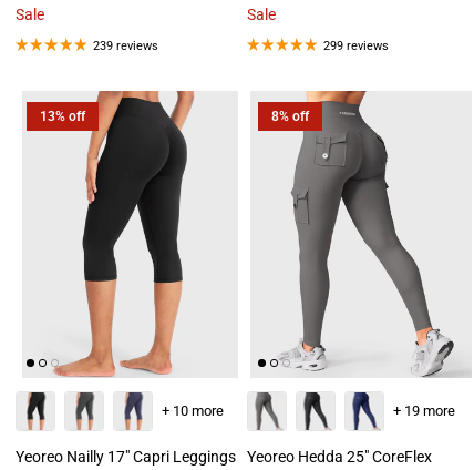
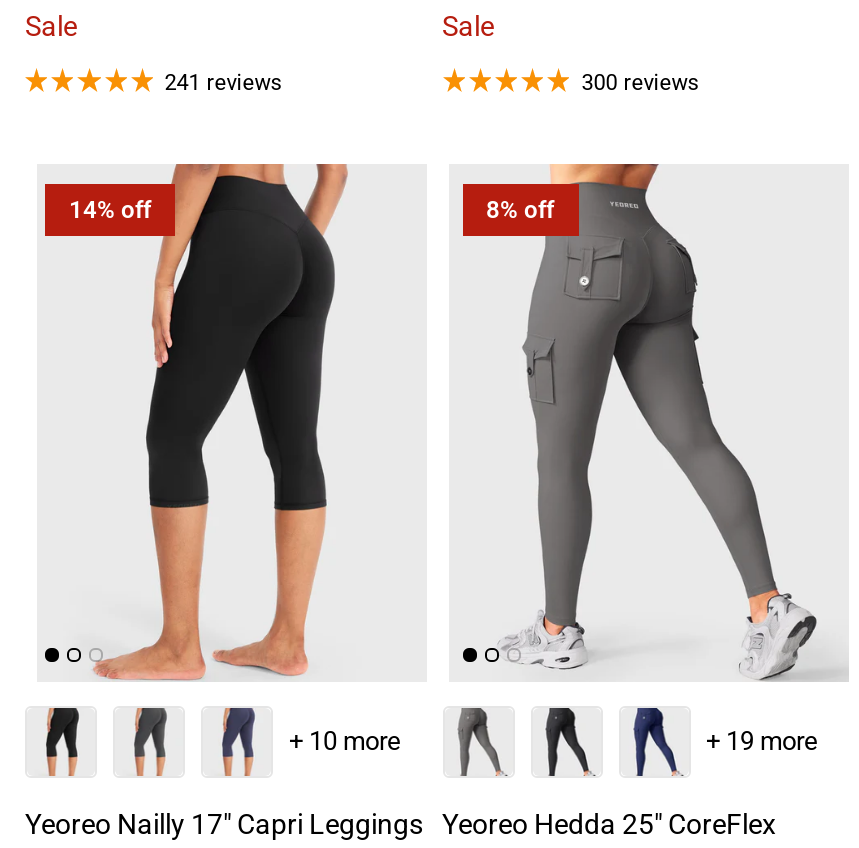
- 239 reviews
+ 241 reviews

- 299 reviews
+ 300 reviews

- 13% off
+ 14% off
